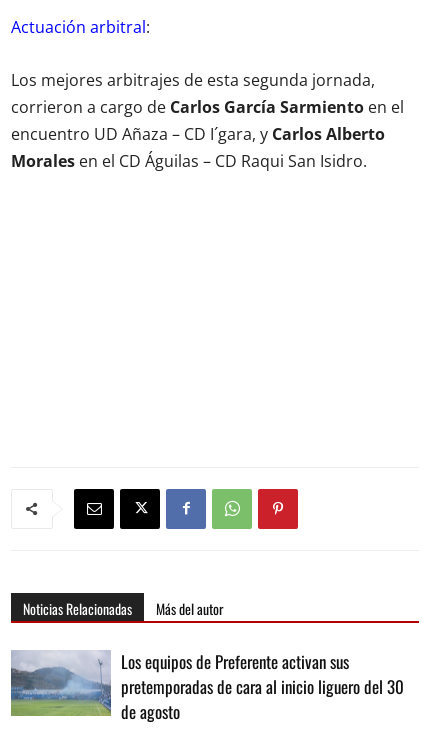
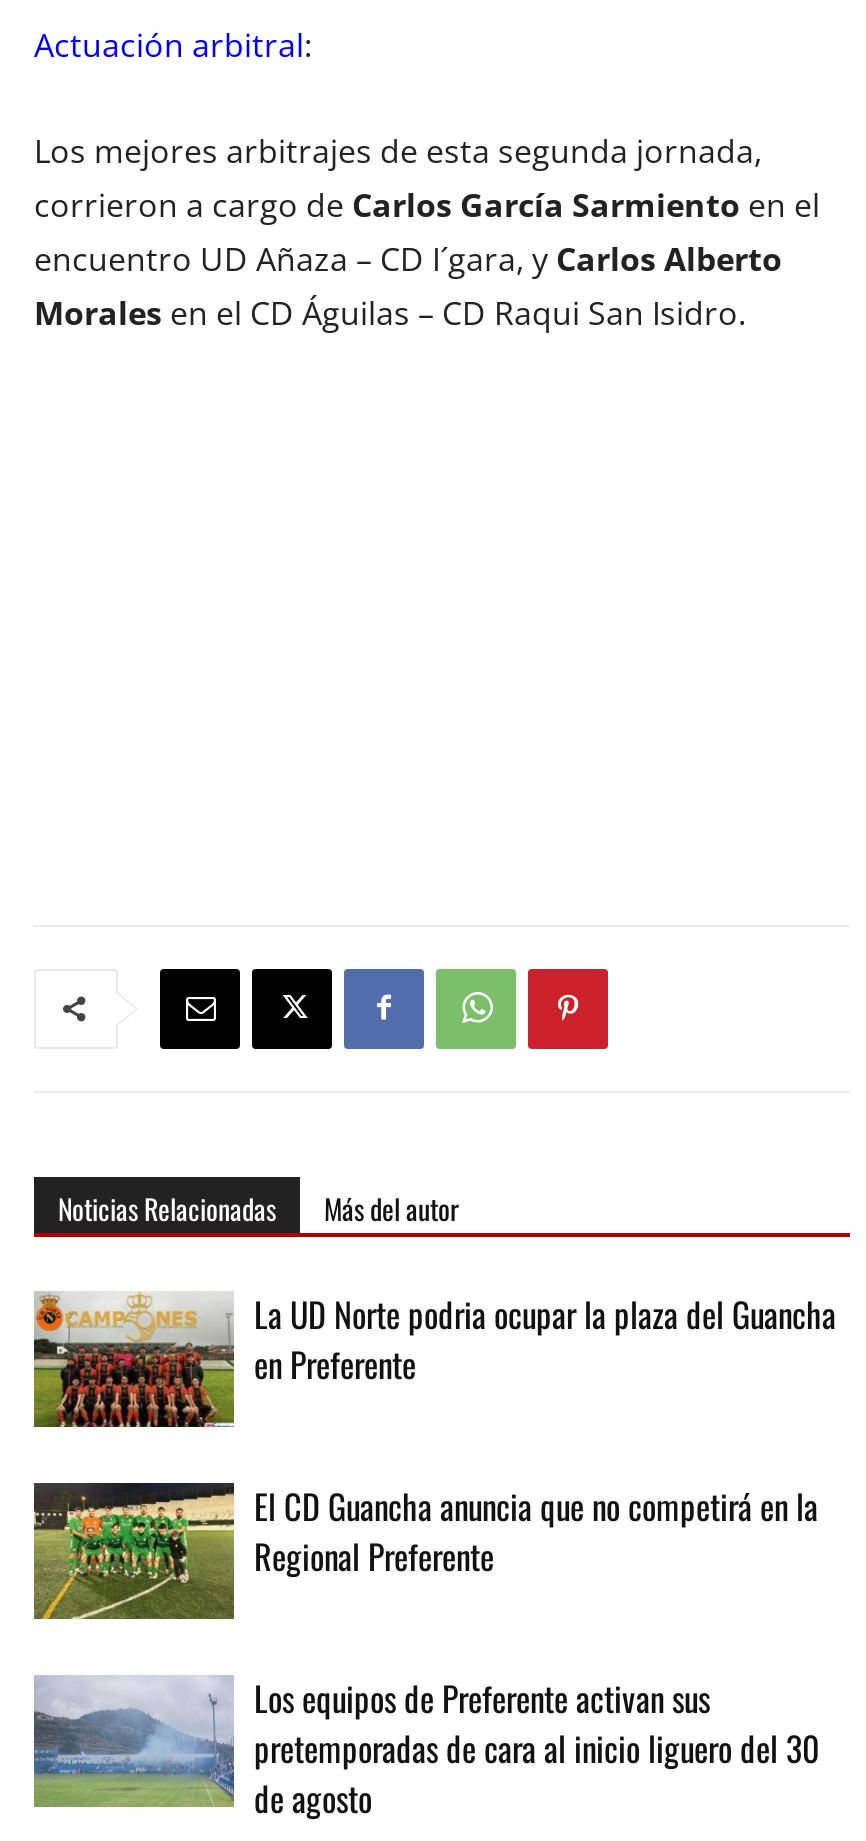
+ [image]
+ La UD Norte podria ocupar la plaza del Guancha
+ en Preferente
+ El CD Guancha anuncia que no competirá en la
+ Regional Preferente

+ [image]
